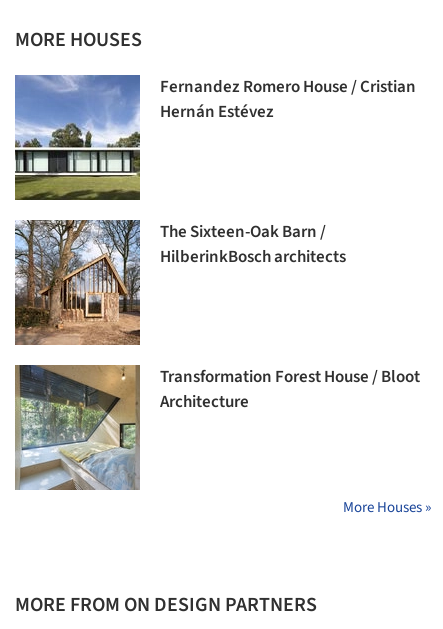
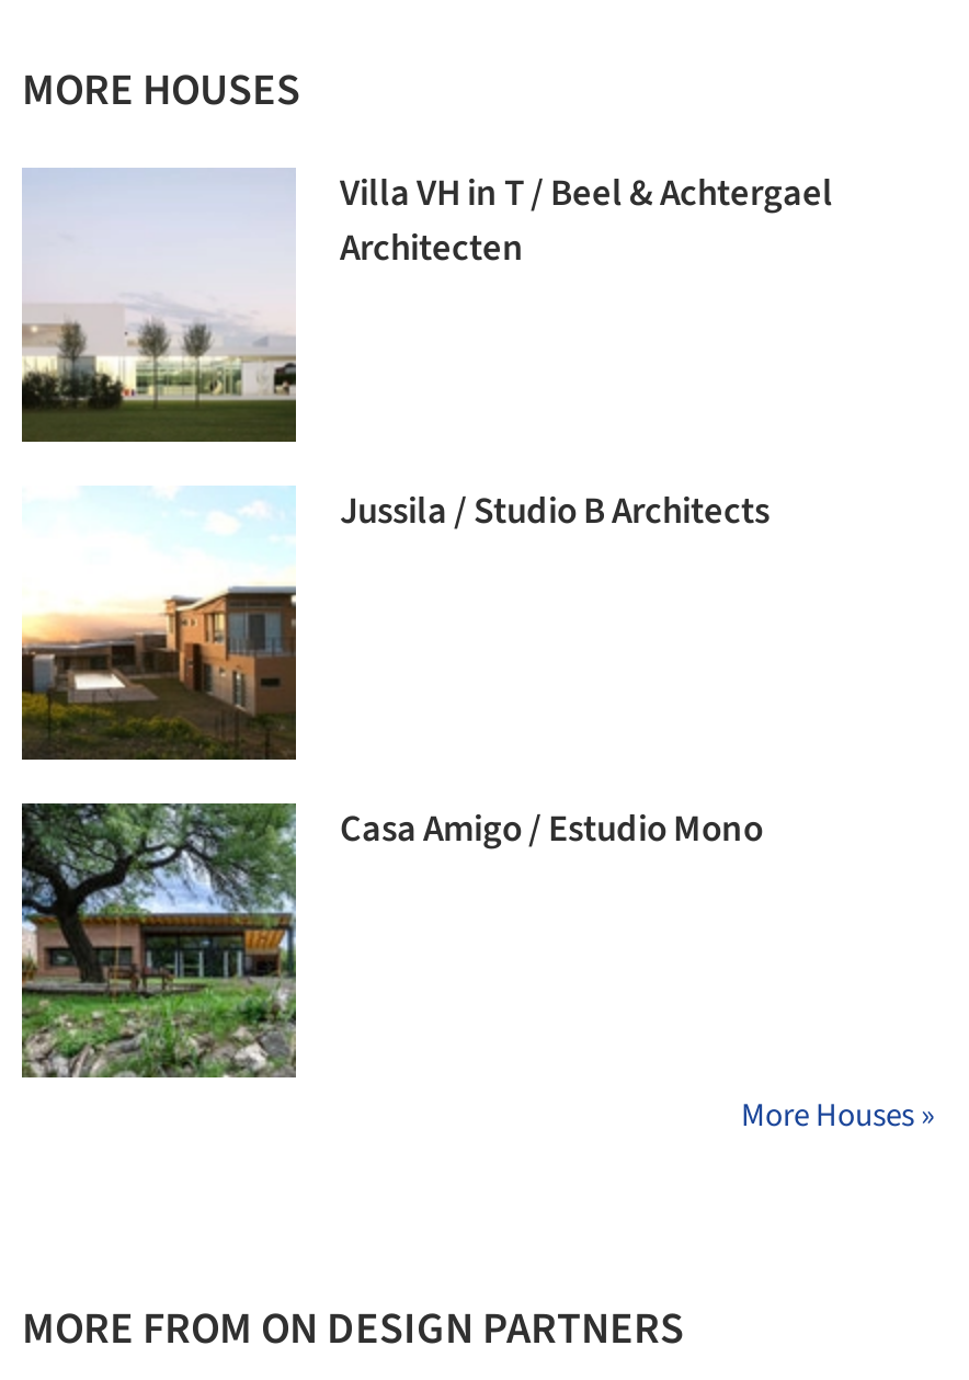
- [image]
- Fernandez Romero House / Cristian
- Hernán Estévez
+ [image]
+ Villa VH in T / Beel & Achtergael
+ Architecten

- [image]
- The Sixteen-Oak Barn /
- HilberinkBosch architects
+ [image]
+ Jussila / Studio B Architects

- [image]
- Transformation Forest House / Bloot
- Architecture
+ [image]
+ Casa Amigo / Estudio Mono
